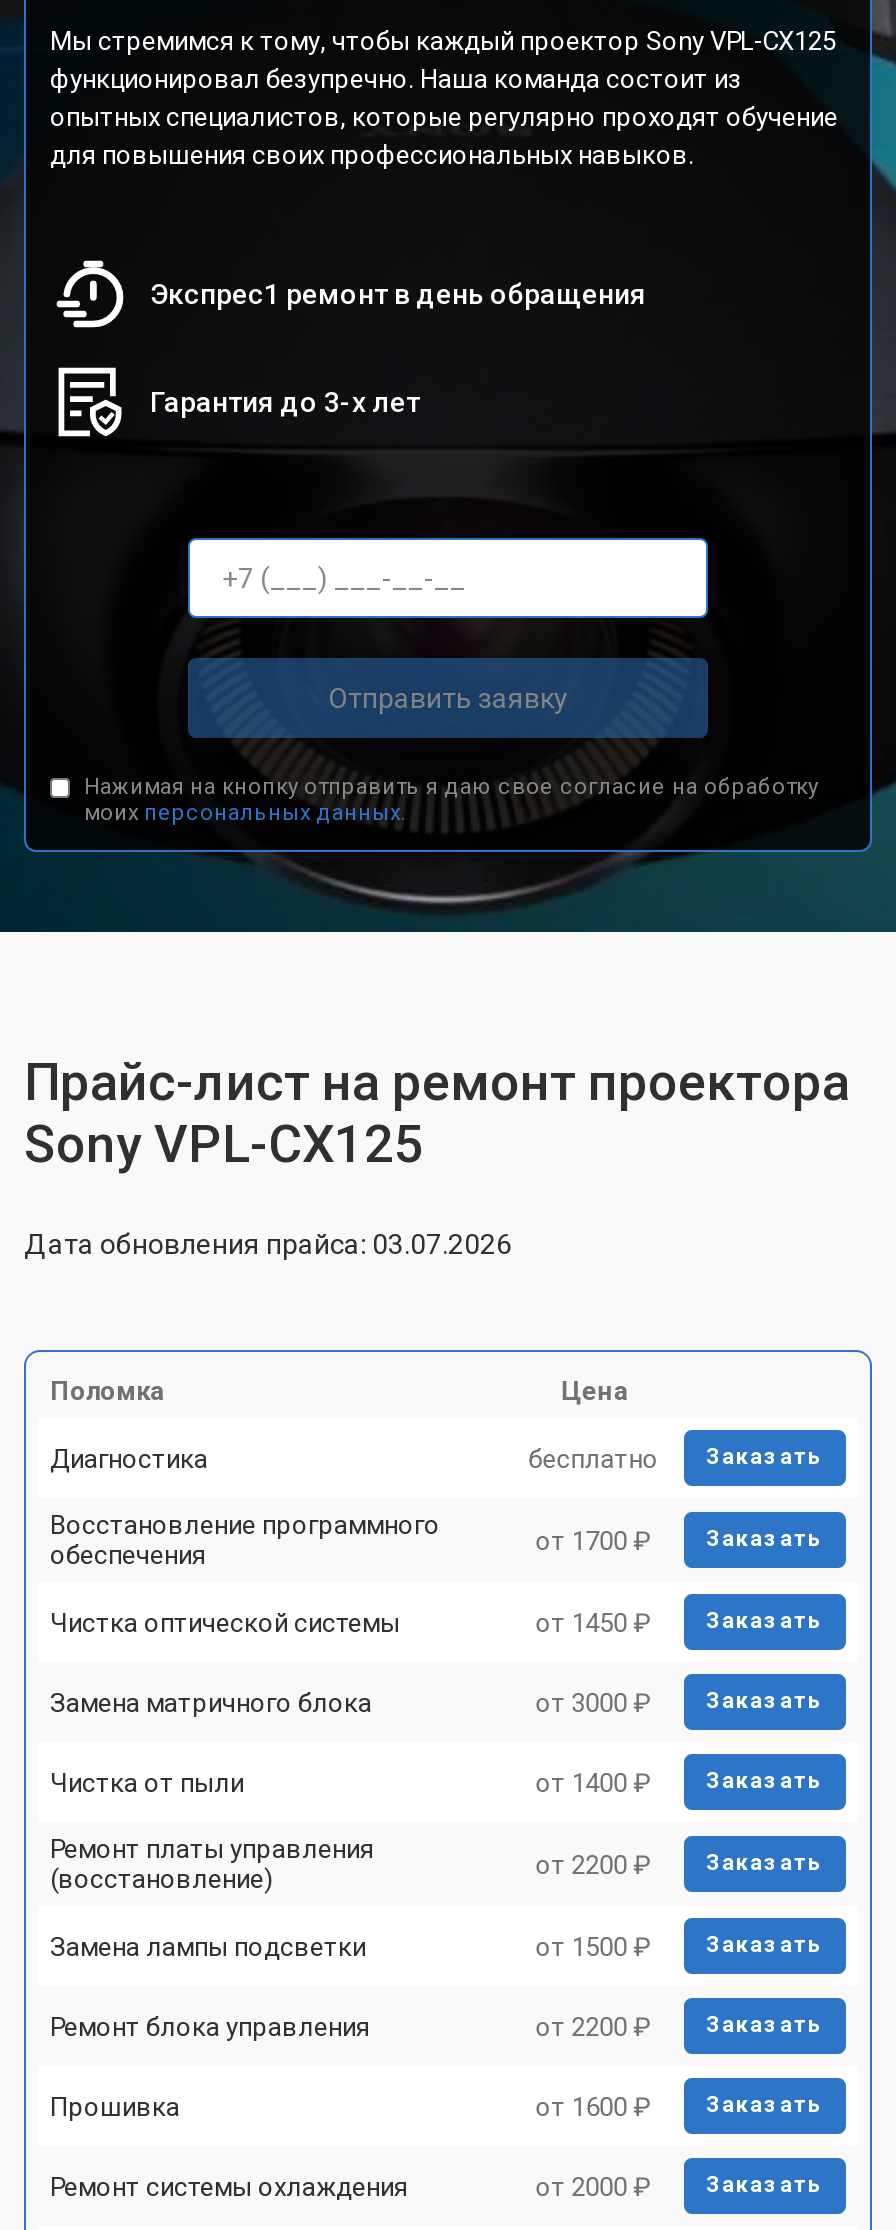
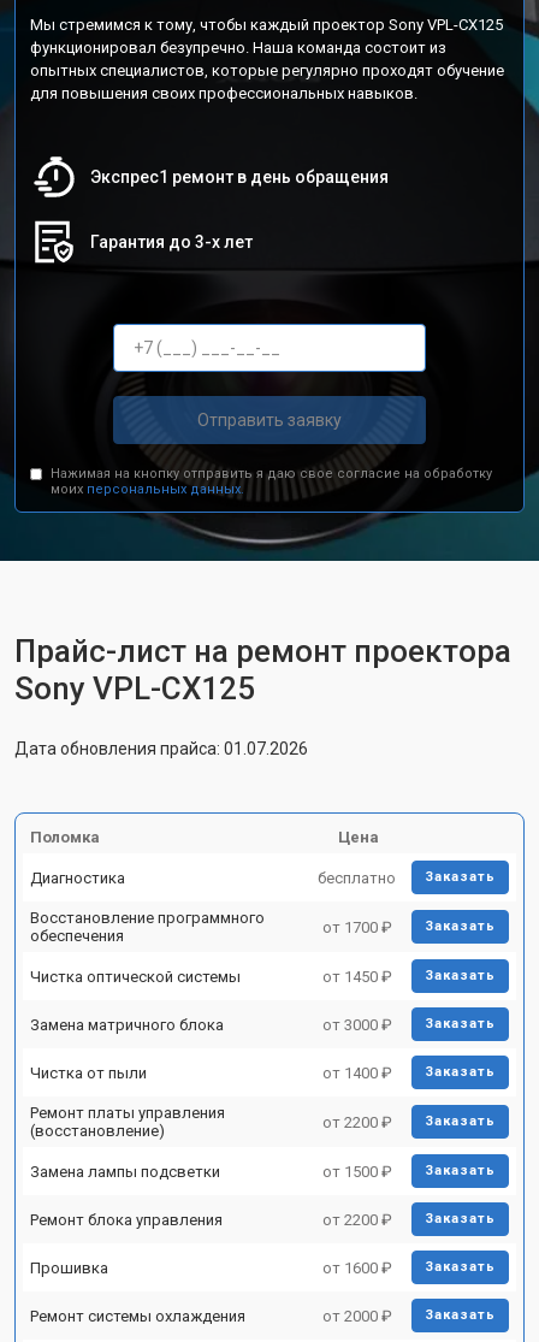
- Дата обновления прайса: 03.07.2026
+ Дата обновления прайса: 01.07.2026
